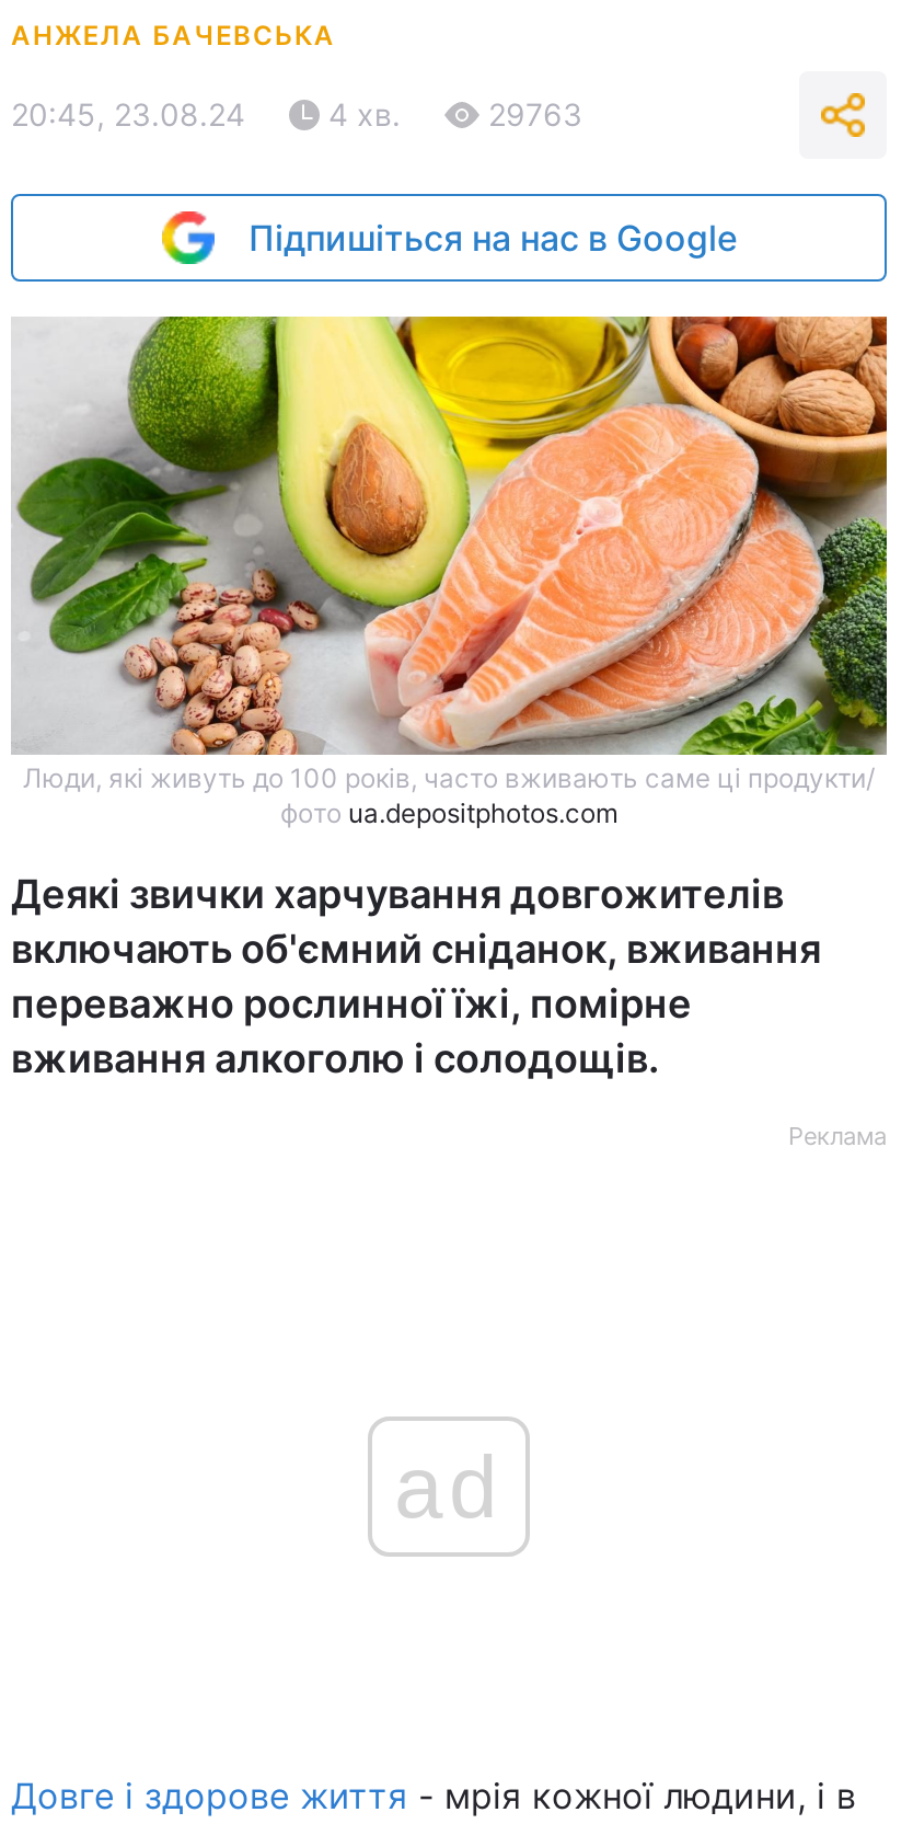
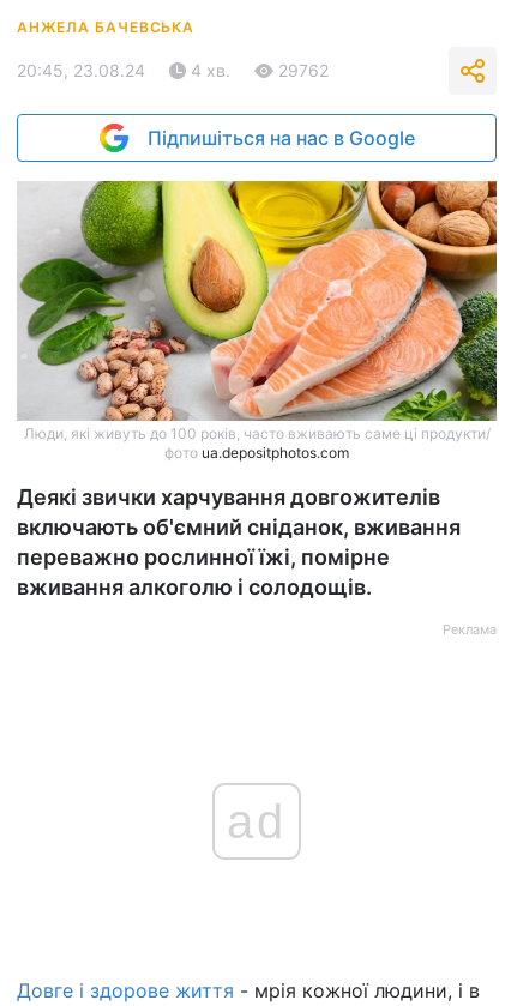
- 29763
+ 29762
